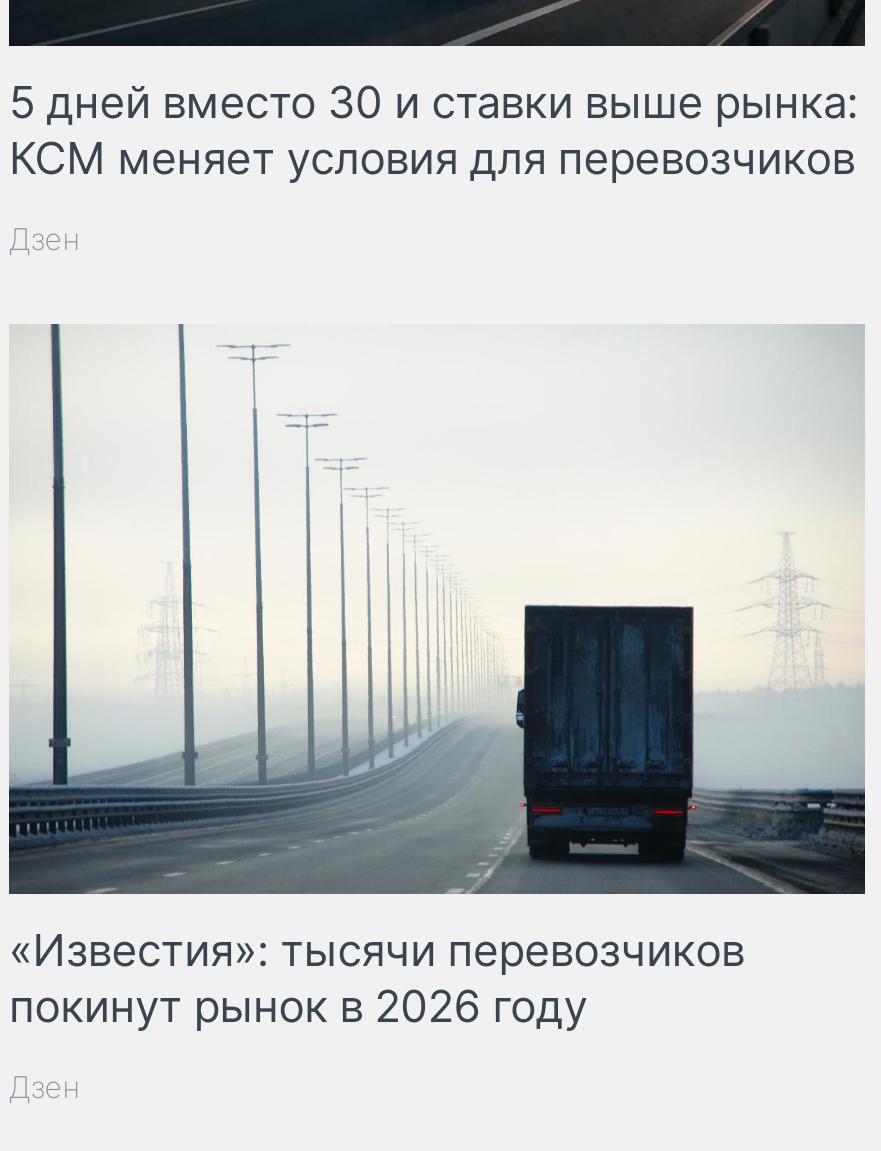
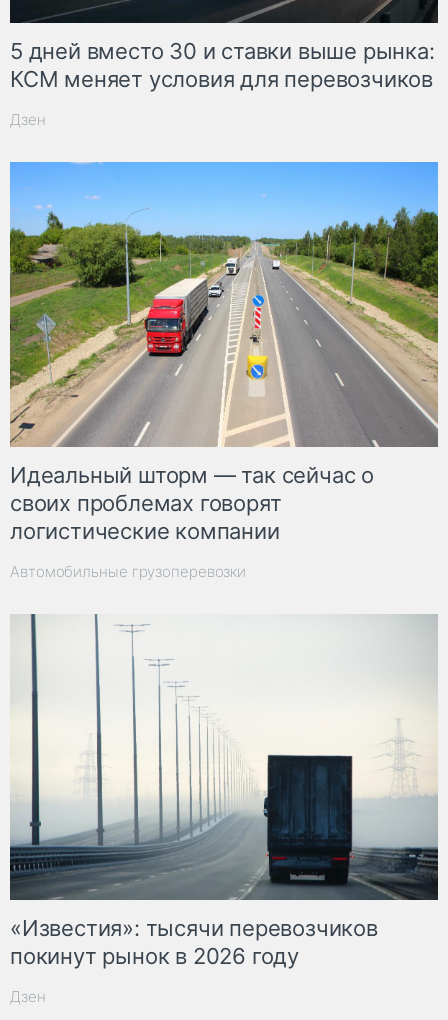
+ [image]
+ Идеальный шторм — так сейчас о
+ своих проблемах говорят
+ логистические компании
+ Автомобильные грузоперевозки
